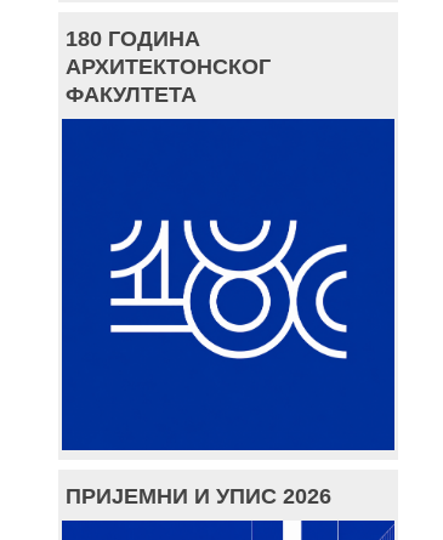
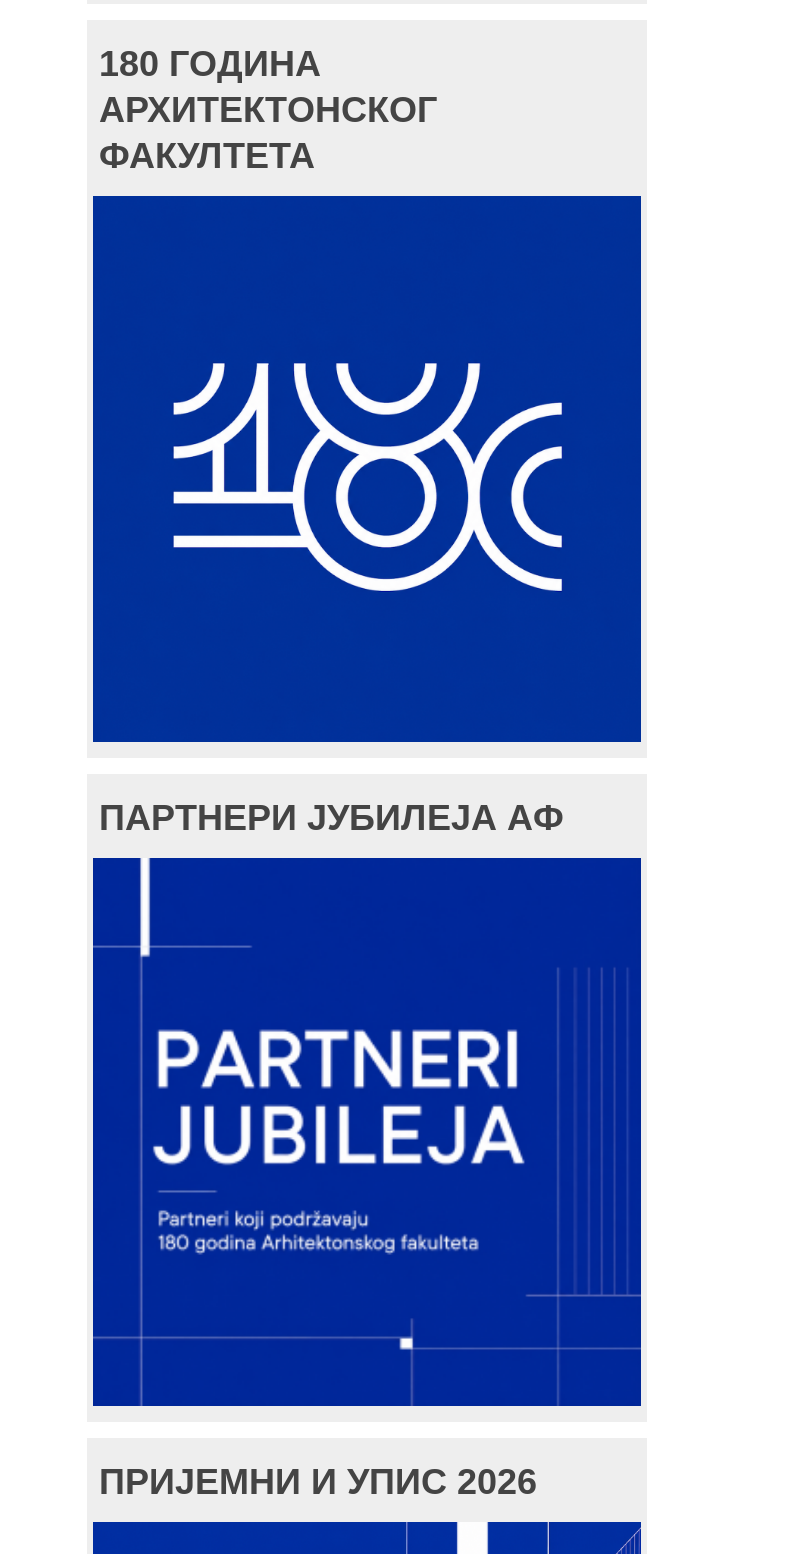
+ ПАРТНЕРИ ЈУБИЛЕЈА АФ

+ [image]
